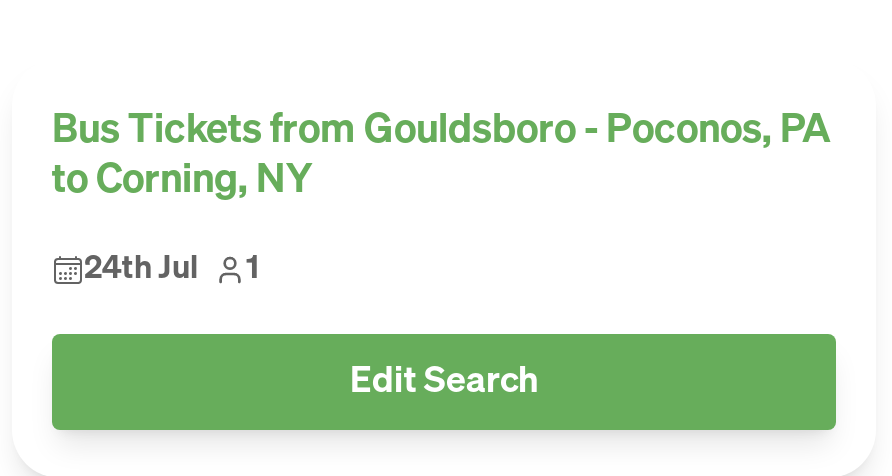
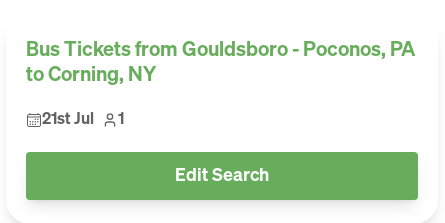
- 24th Jul 1
+ 21st Jul 1
